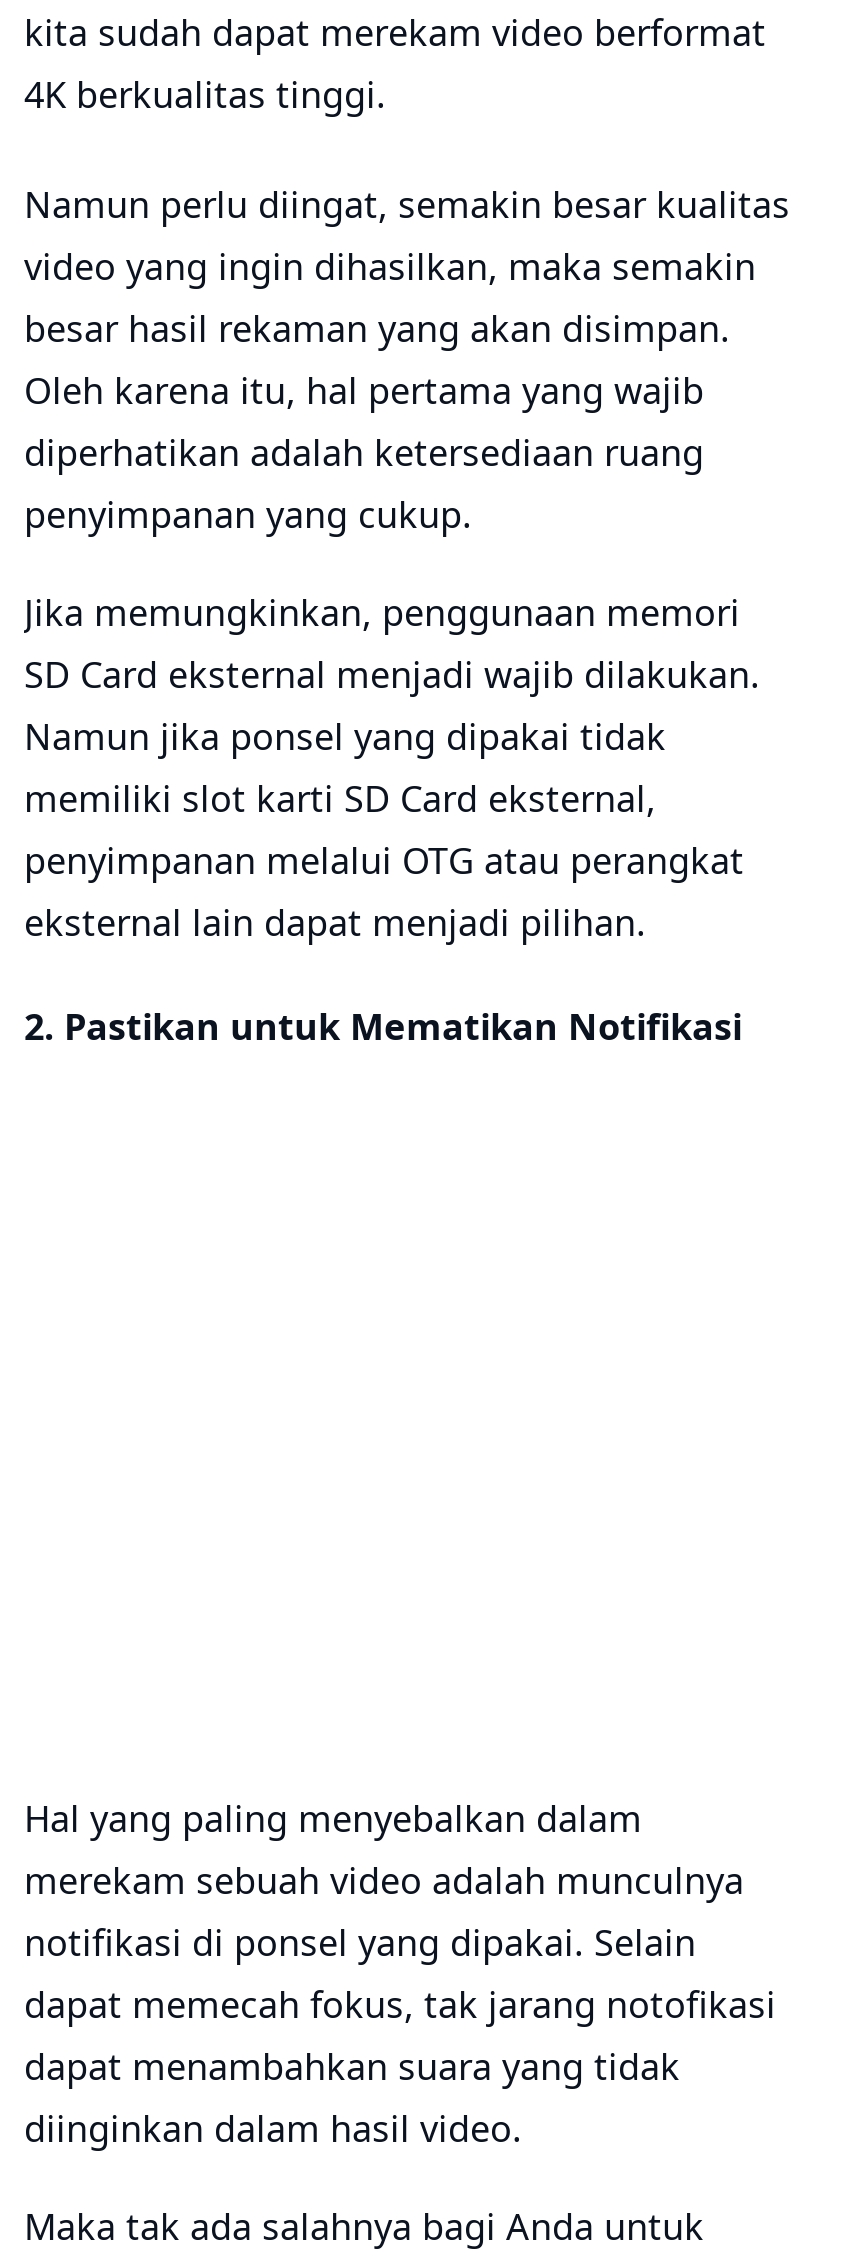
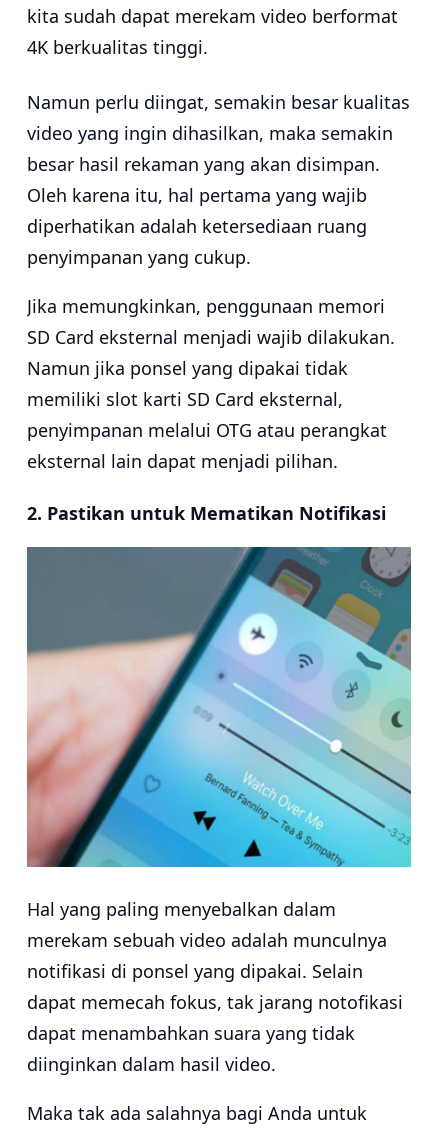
+ [image]
